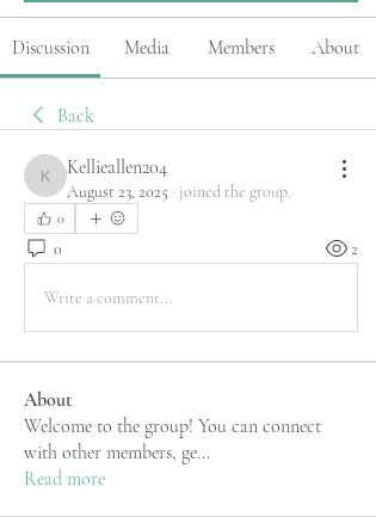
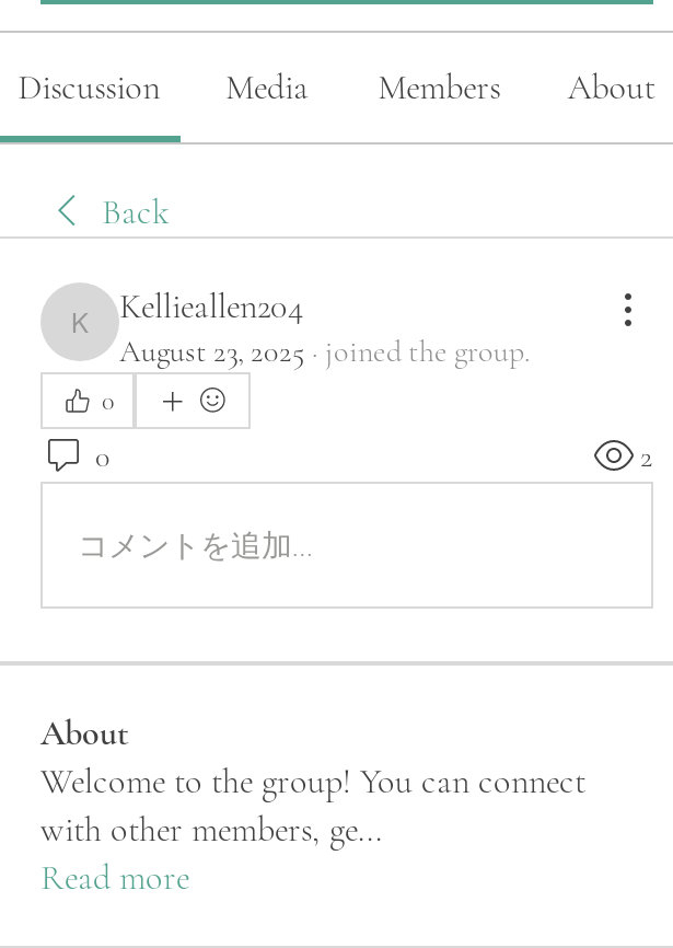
- Write a comment...
+ コメントを追加…
